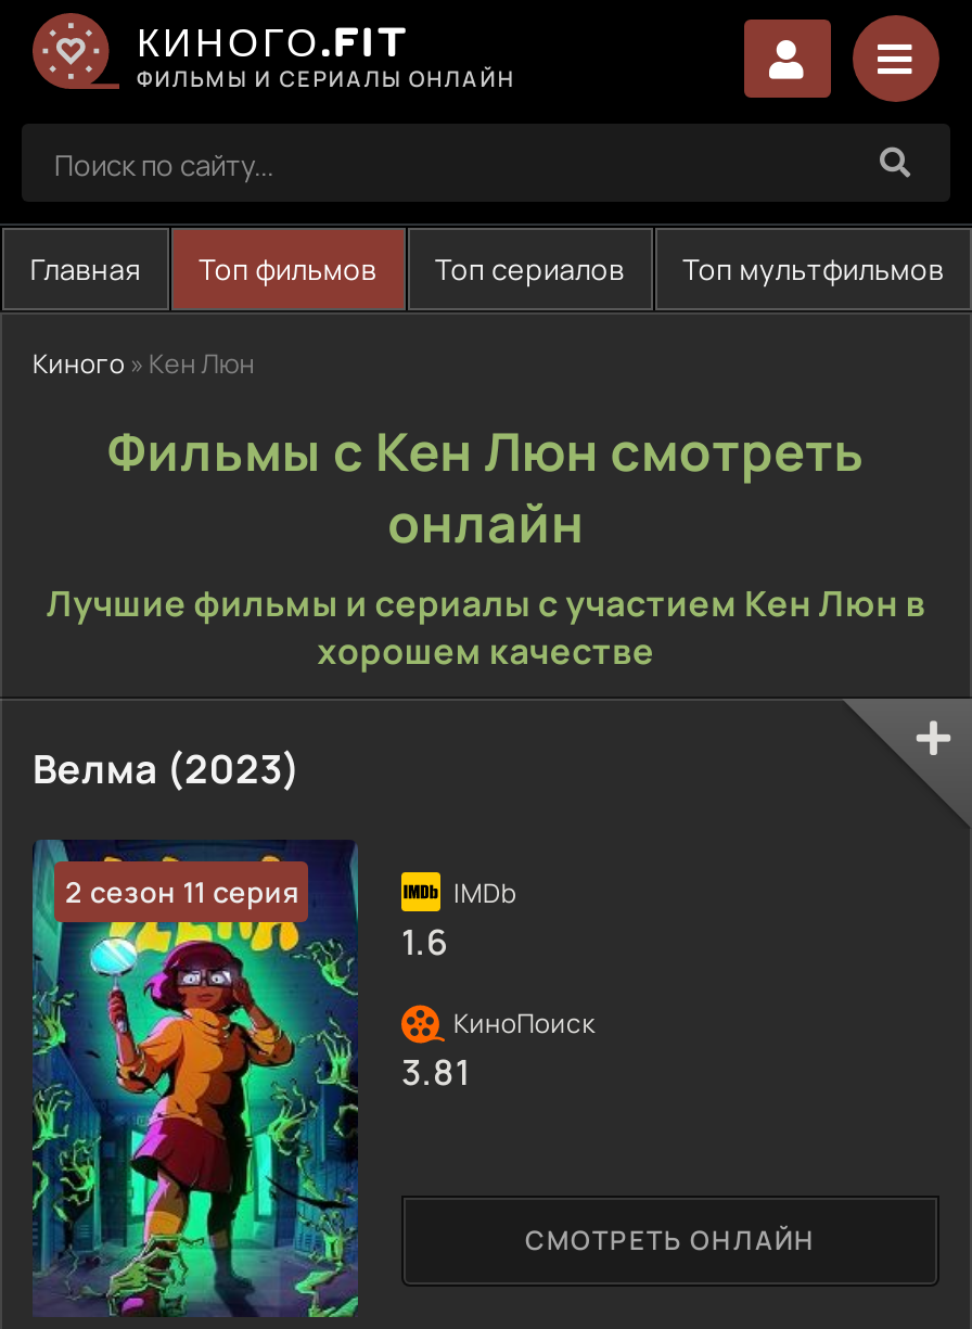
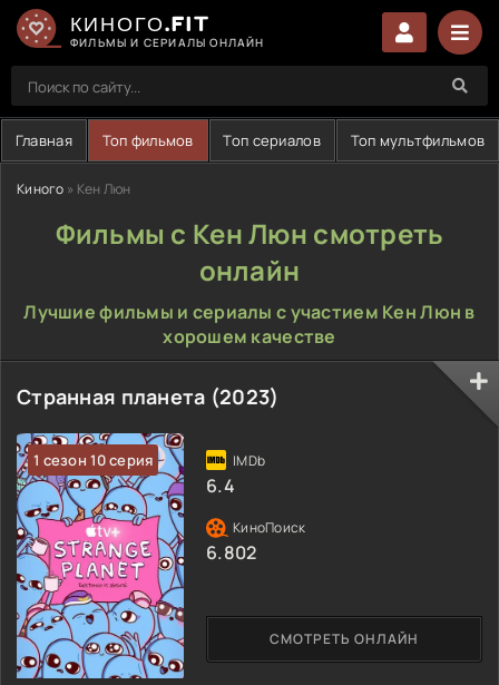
- Велма (2023)
+ Странная планета (2023)

- [image]
- 2 сезон 11 серия
+ [image]
+ 1 сезон 10 серия

- 1.6
+ 6.4

- 3.81
+ 6.802
